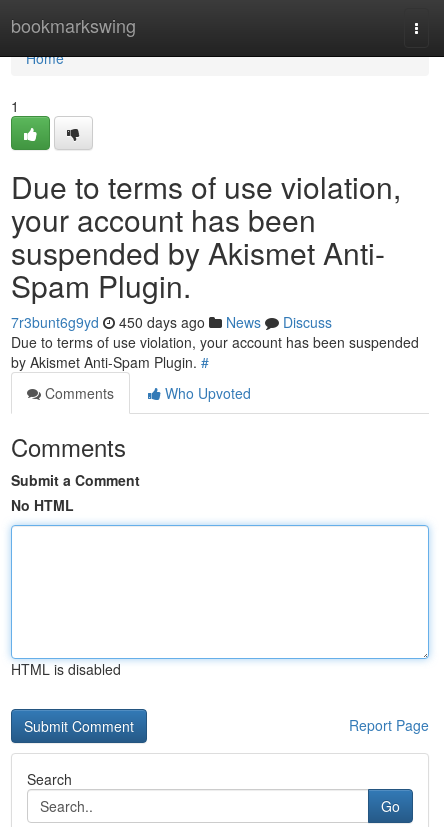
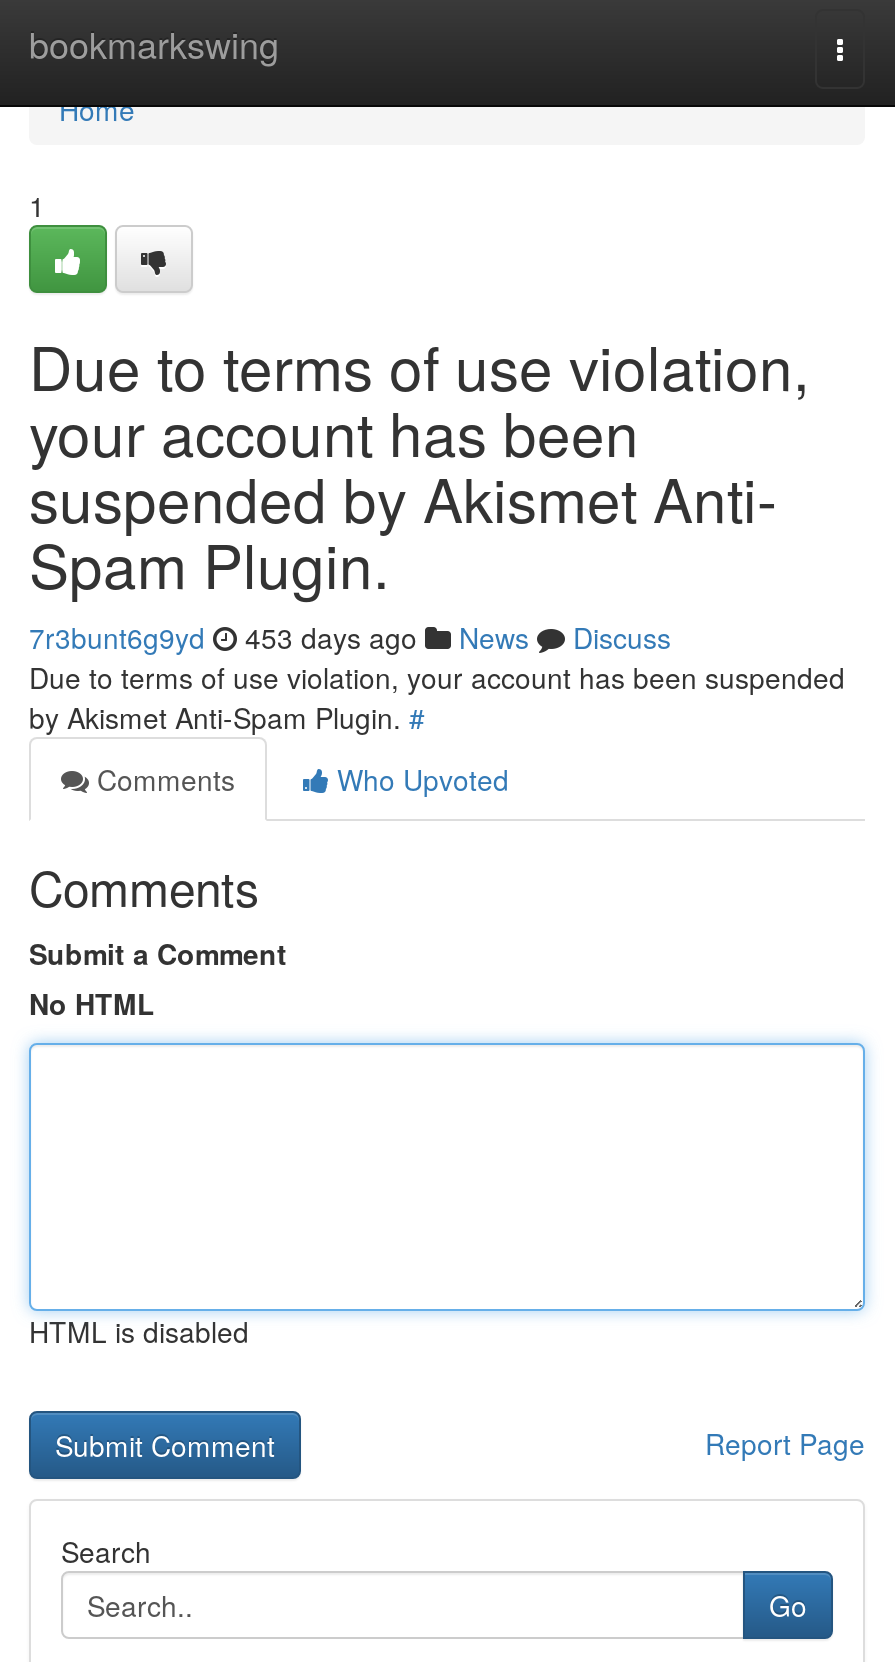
- 7r3bunt6g9yd 450 days ago News Discuss
+ 7r3bunt6g9yd 453 days ago News Discuss
